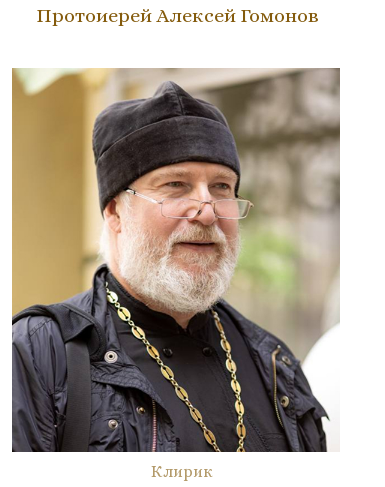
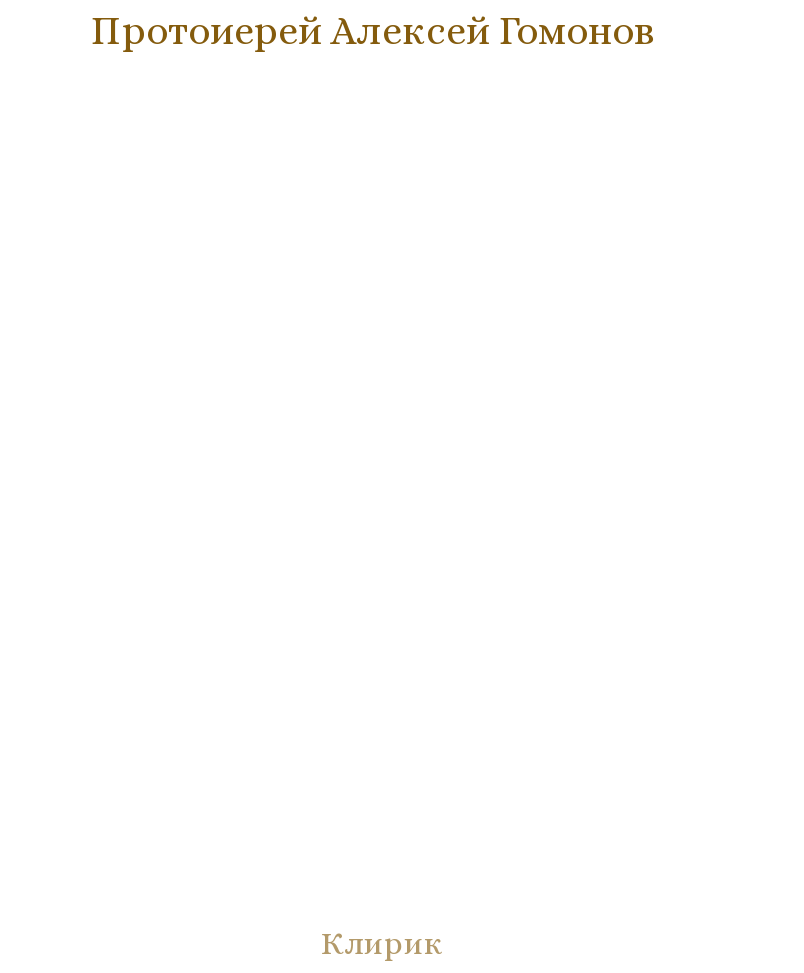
- [image]
